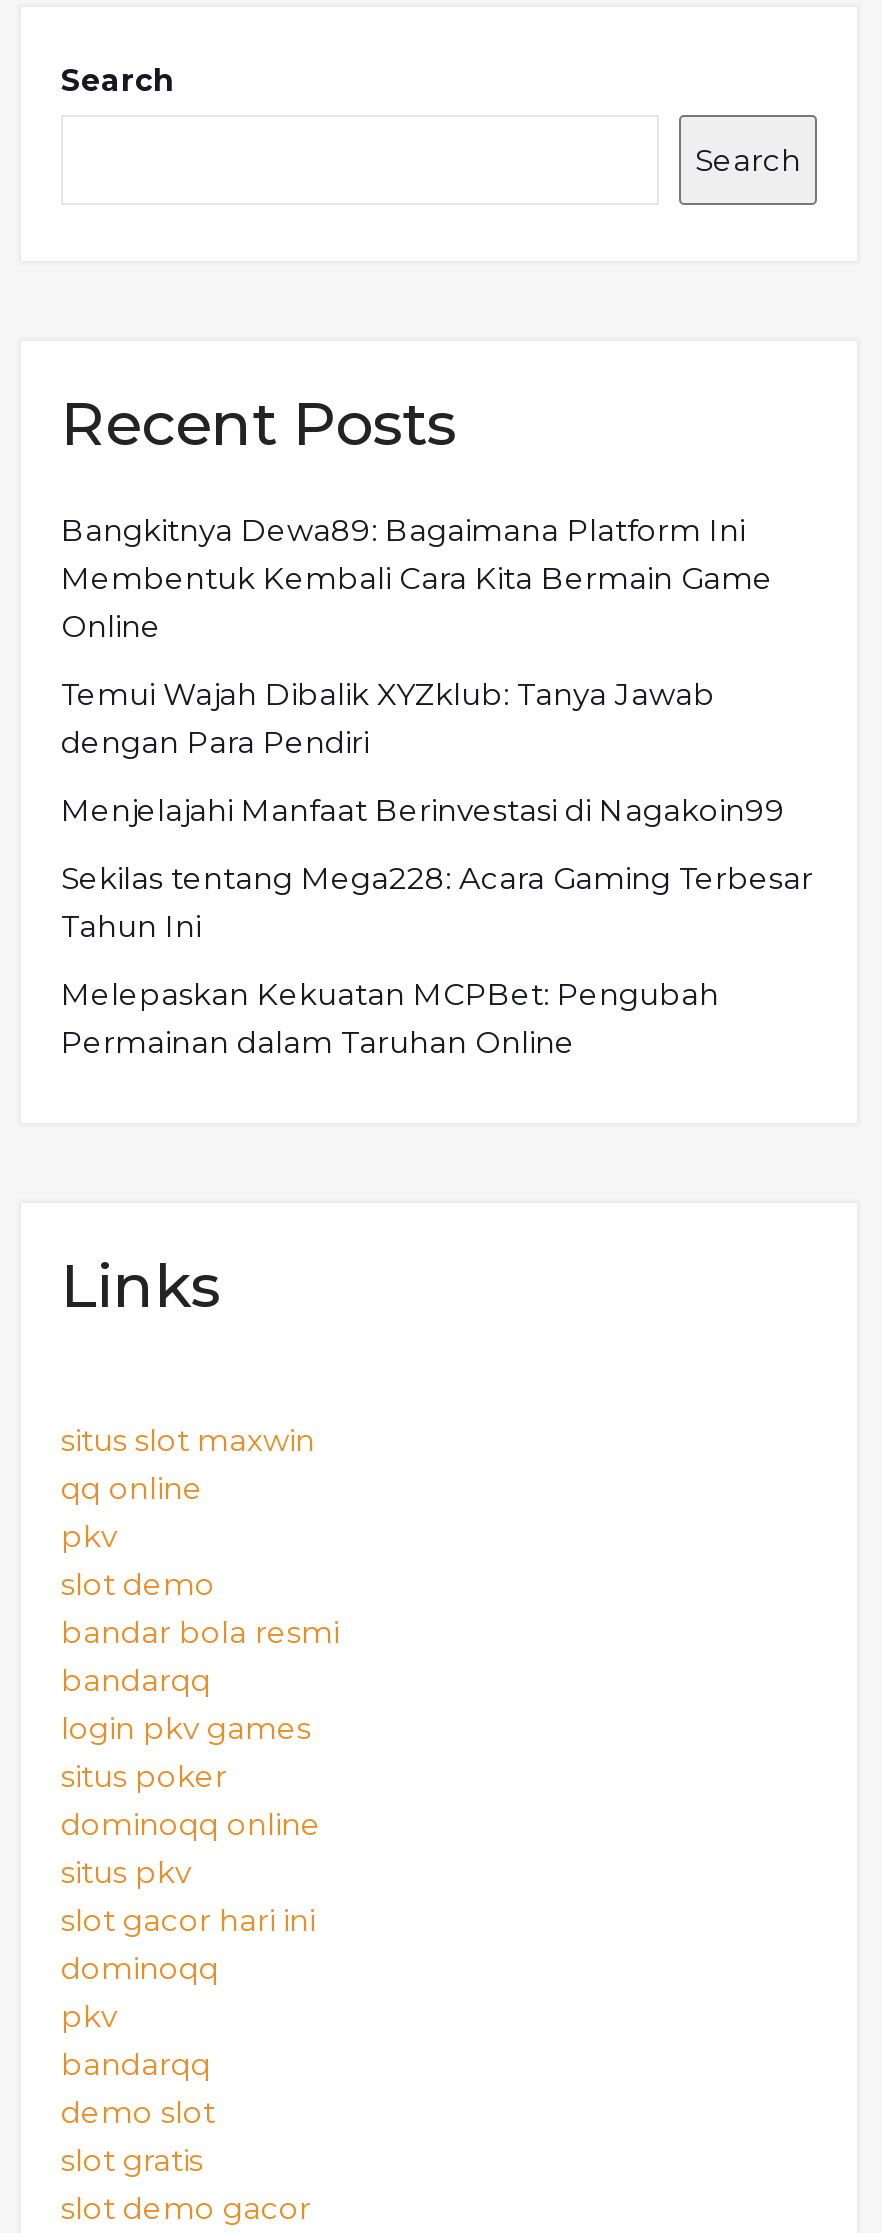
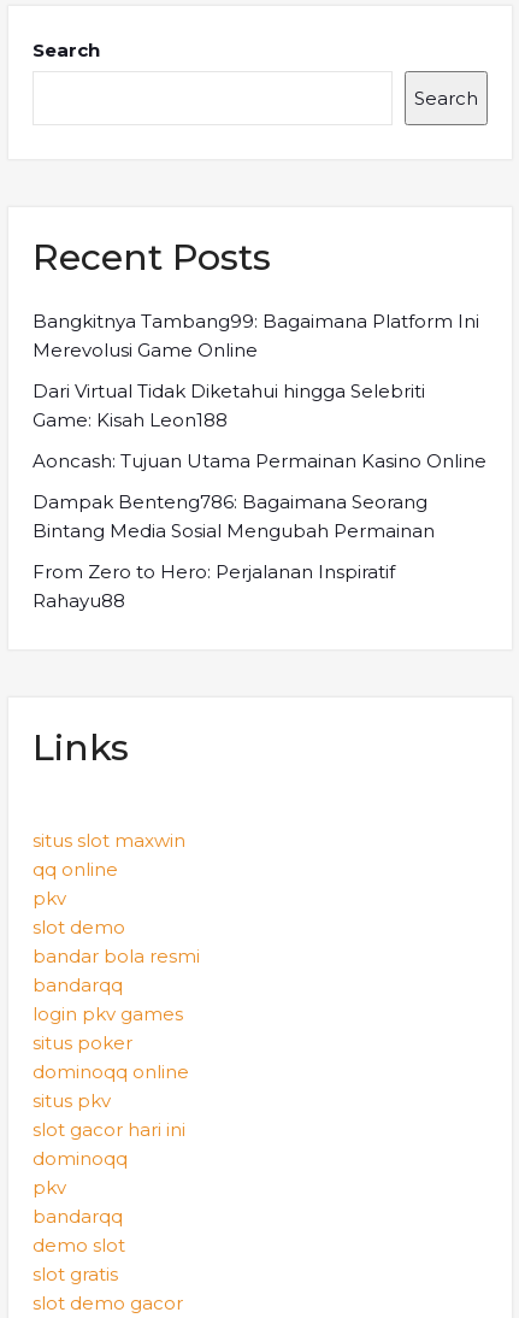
- Bangkitnya Dewa89: Bagaimana Platform Ini
- Membentuk Kembali Cara Kita Bermain Game
- Online
+ Bangkitnya Tambang99: Bagaimana Platform Ini
+ Merevolusi Game Online

- Temui Wajah Dibalik XYZklub: Tanya Jawab
- dengan Para Pendiri
+ Dari Virtual Tidak Diketahui hingga Selebriti
+ Game: Kisah Leon188

- Menjelajahi Manfaat Berinvestasi di Nagakoin99
+ Aoncash: Tujuan Utama Permainan Kasino Online

- Sekilas tentang Mega228: Acara Gaming Terbesar
- Tahun Ini
+ Dampak Benteng786: Bagaimana Seorang
+ Bintang Media Sosial Mengubah Permainan

- Melepaskan Kekuatan MCPBet: Pengubah
- Permainan dalam Taruhan Online
+ From Zero to Hero: Perjalanan Inspiratif
+ Rahayu88
